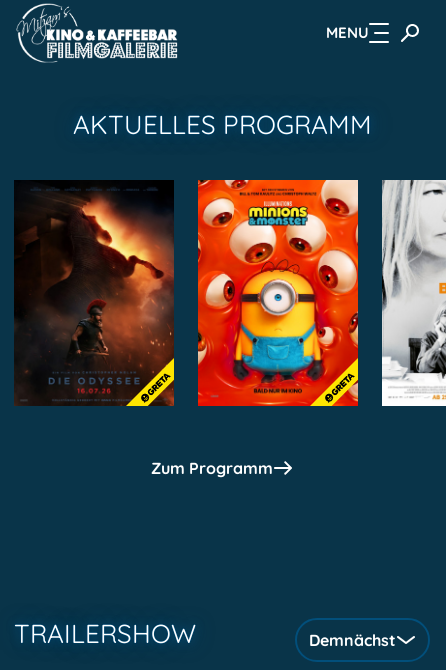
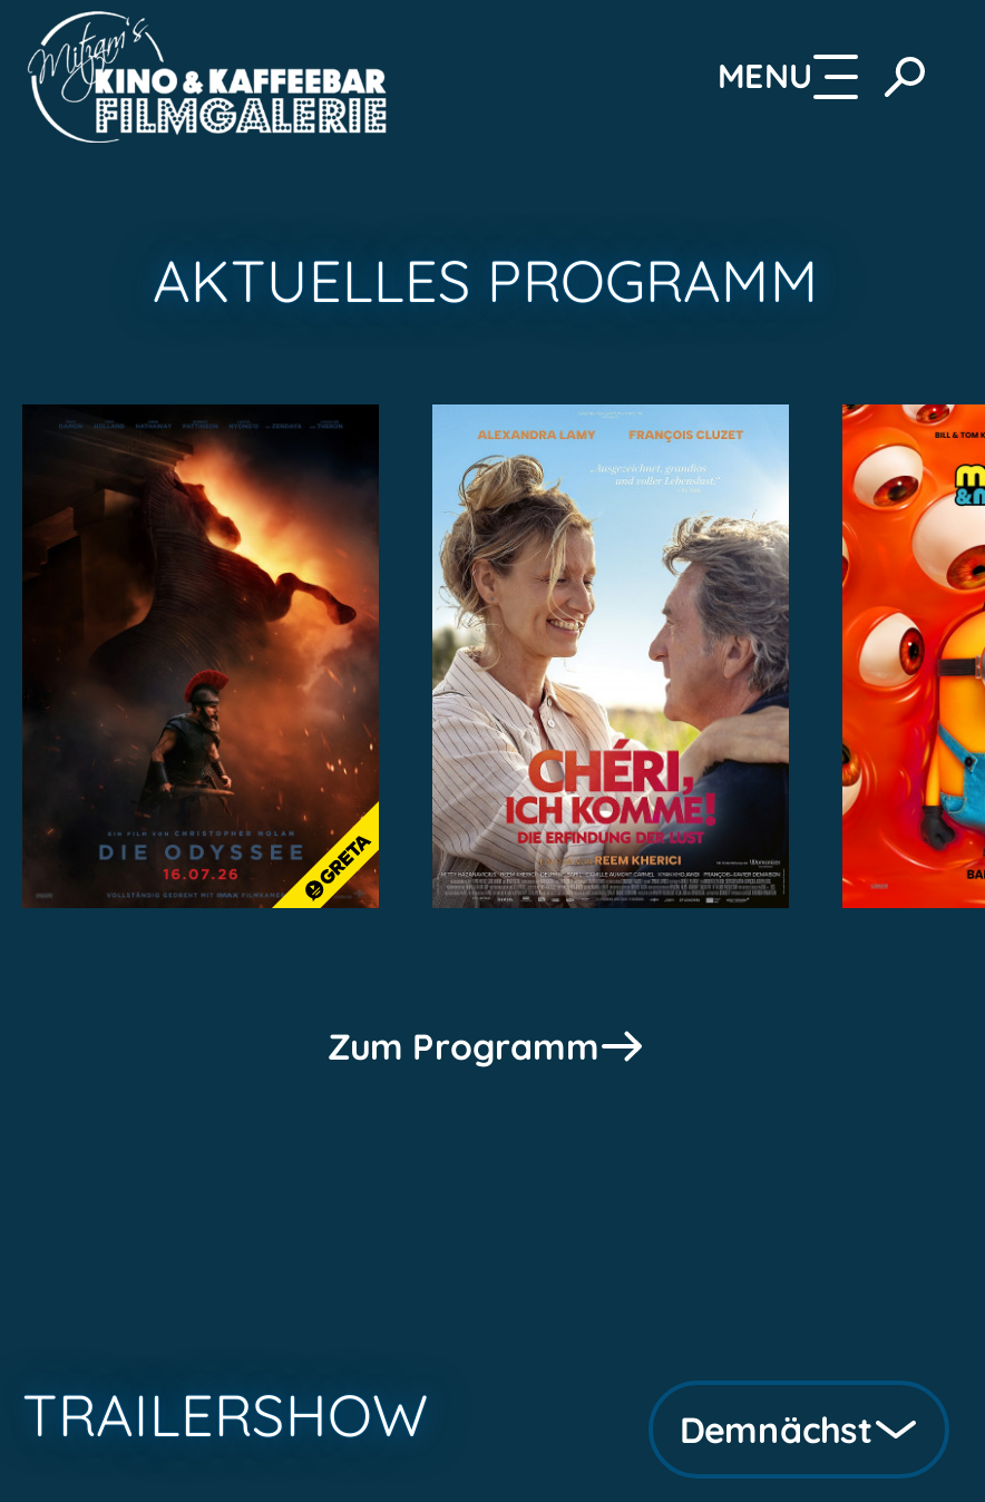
- [image]
+ [image]

- [image]
+ [image]
